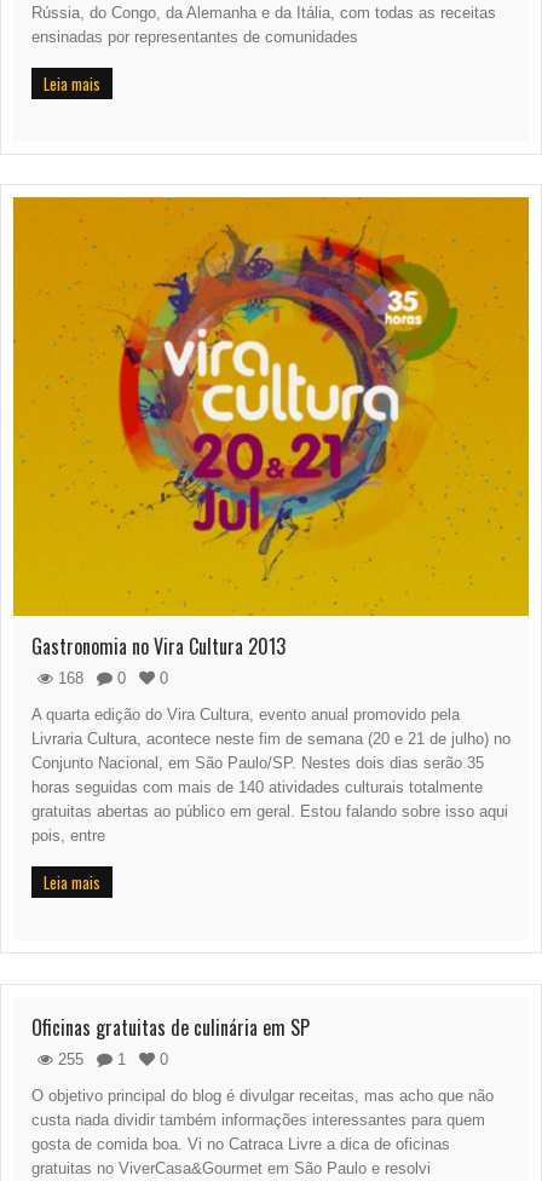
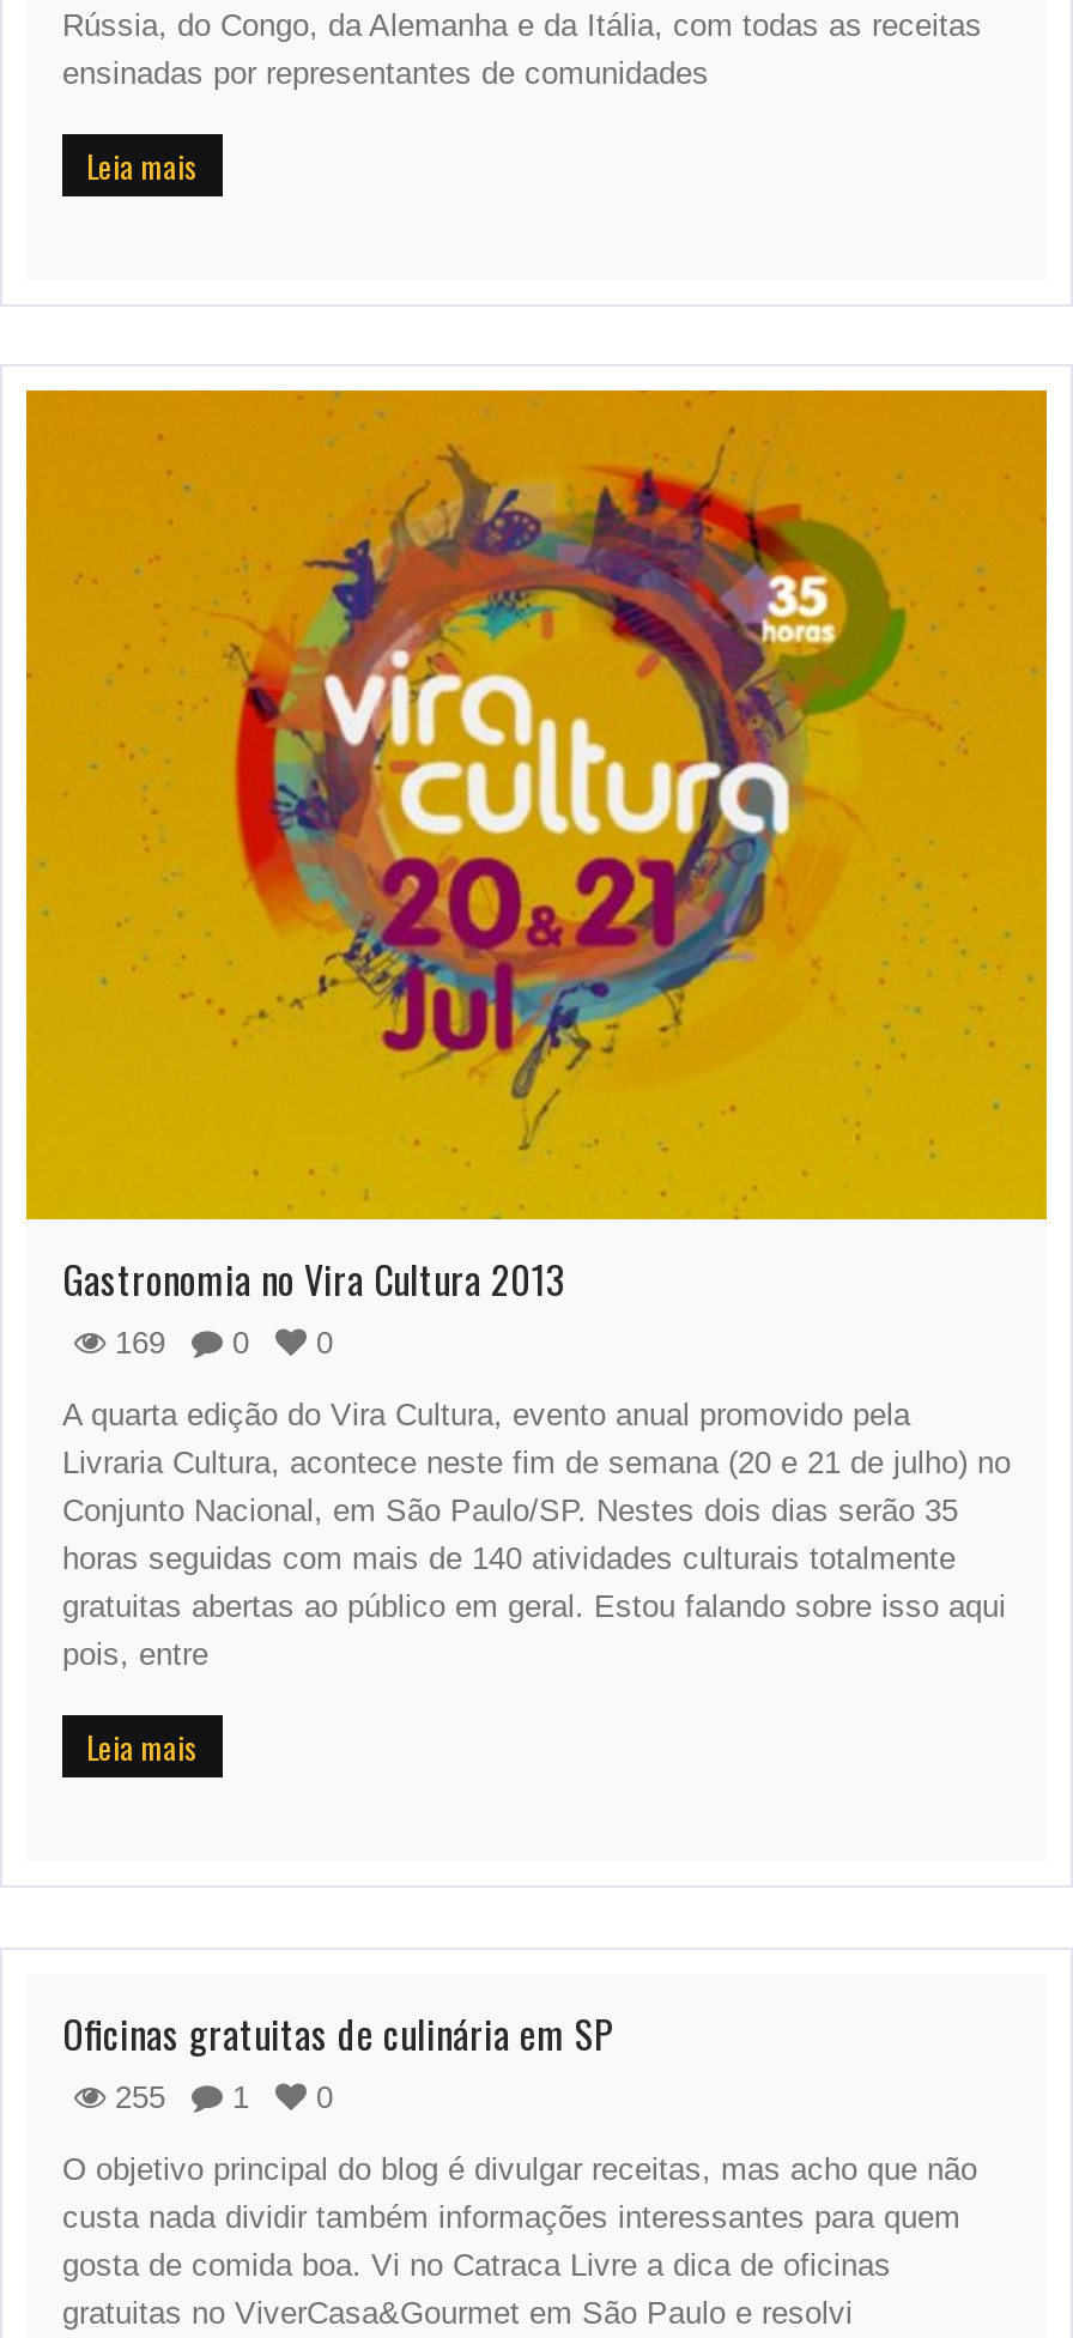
- 168 0 0
+ 169 0 0
